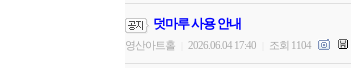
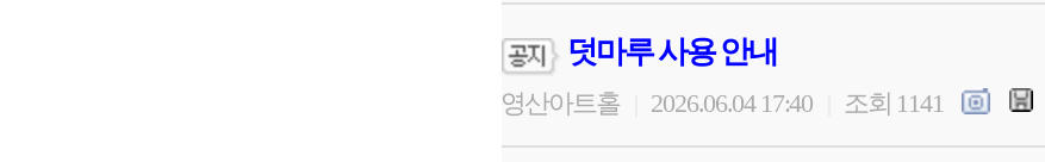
- 영산아트홀 2026.06.04 17:40 조회 1104
+ 영산아트홀 2026.06.04 17:40 조회 1141
